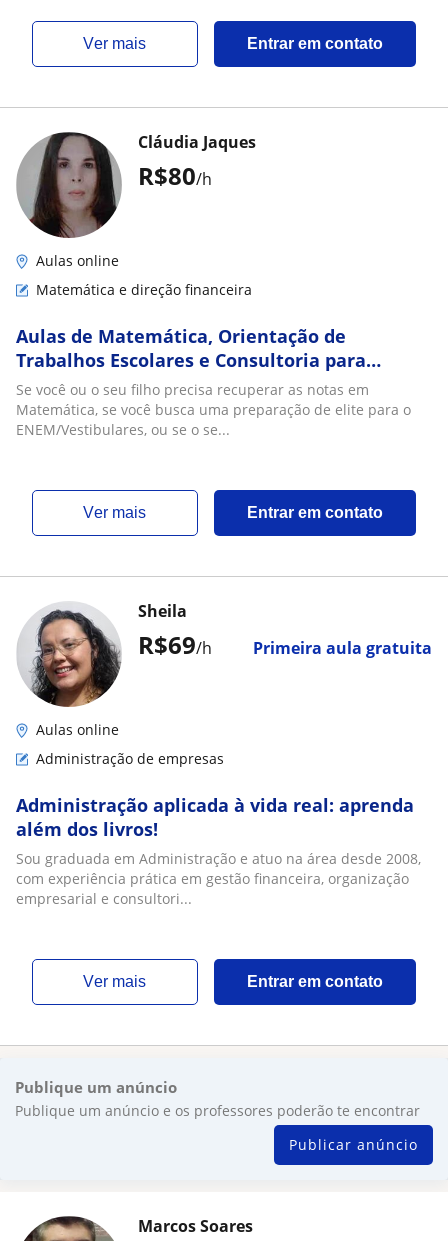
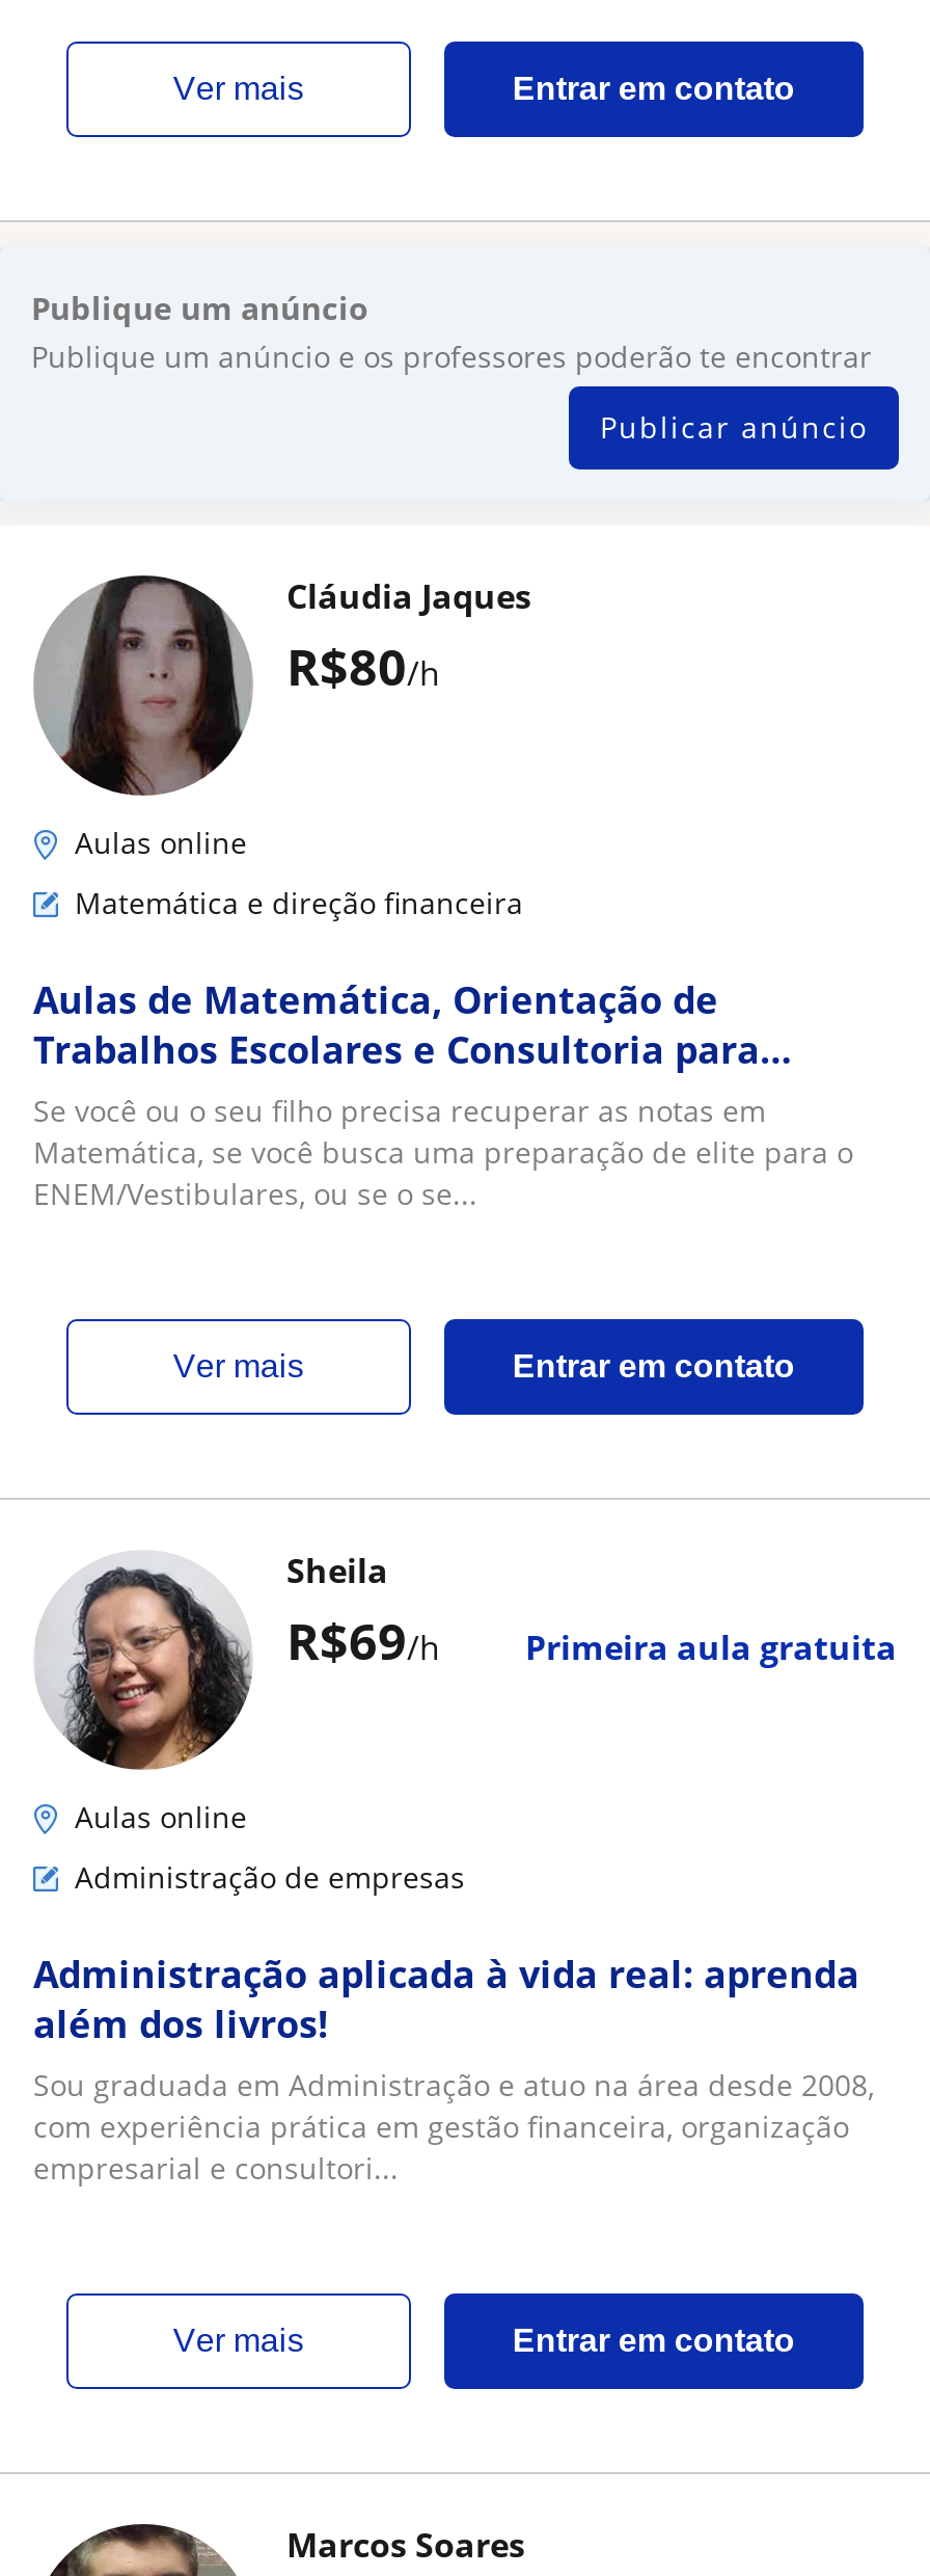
moved down: [image] | R$80/h | Cláudia Jaques | ... | ver mais | Entrar em contato

moved up: Publique um anúncio | Publique um anúncio e os professores poderão te encontrar | Publicar anúncio
